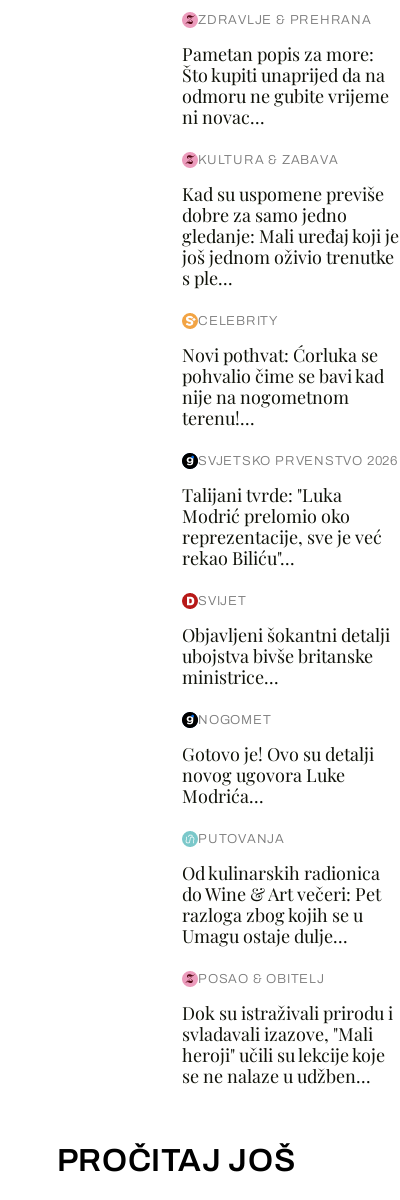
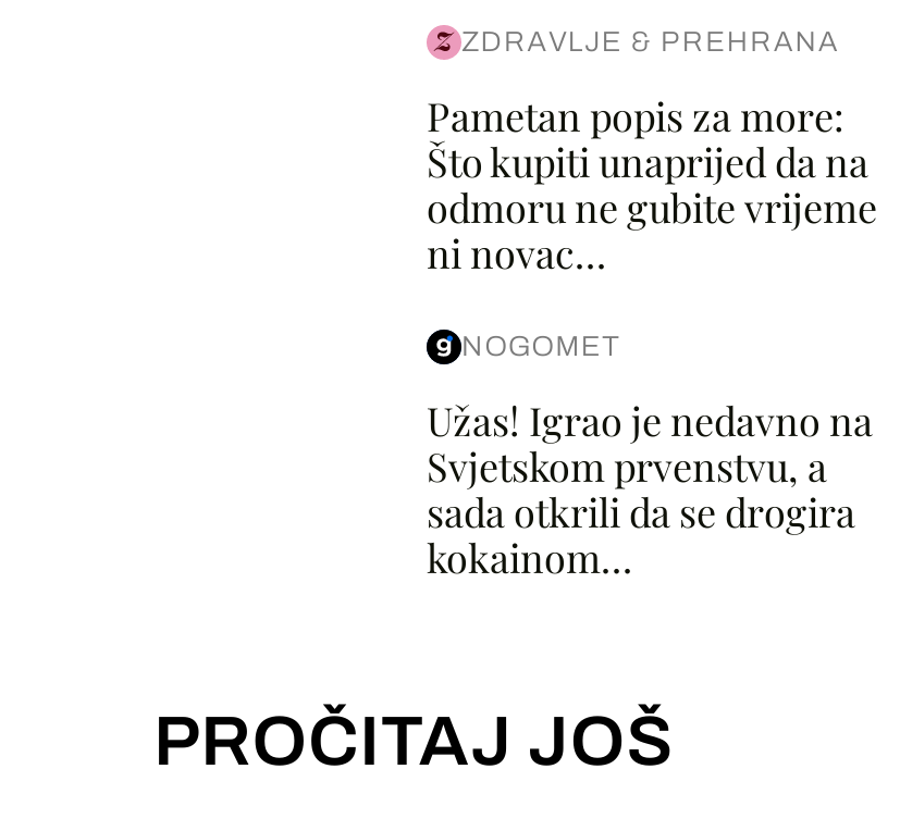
- KULTURA & ZABAVA
- Kad su uspomene previše
- dobre za samo jedno
- gledanje: Mali uređaj koji je
- još jednom oživio trenutke
- s ple...
- CELEBRITY
- Novi pothvat: Ćorluka se
- pohvalio čime se bavi kad
- nije na nogometnom
- terenu!...
- SVJETSKO PRVENSTVO 2026
- Talijani tvrde: "Luka
- Modrić prelomio oko
- reprezentacije, sve je već
- rekao Biliću"...
- SVIJET
- Objavljeni šokantni detalji
- ubojstva bivše britanske
- ministrice...

- Gotovo je! Ovo su detalji
- novog ugovora Luke
- Modrića...
- PUTOVANJA
- Od kulinarskih radionica
- do Wine & Art večeri: Pet
- razloga zbog kojih se u
- Umagu ostaje dulje...
- POSAO & OBITELJ
- Dok su istraživali prirodu i
- svladavali izazove, "Mali
- heroji" učili su lekcije koje
- se ne nalaze u udžben...
+ Užas! Igrao je nedavno na
+ Svjetskom prvenstvu, a
+ sada otkrili da se drogira
+ kokainom...
